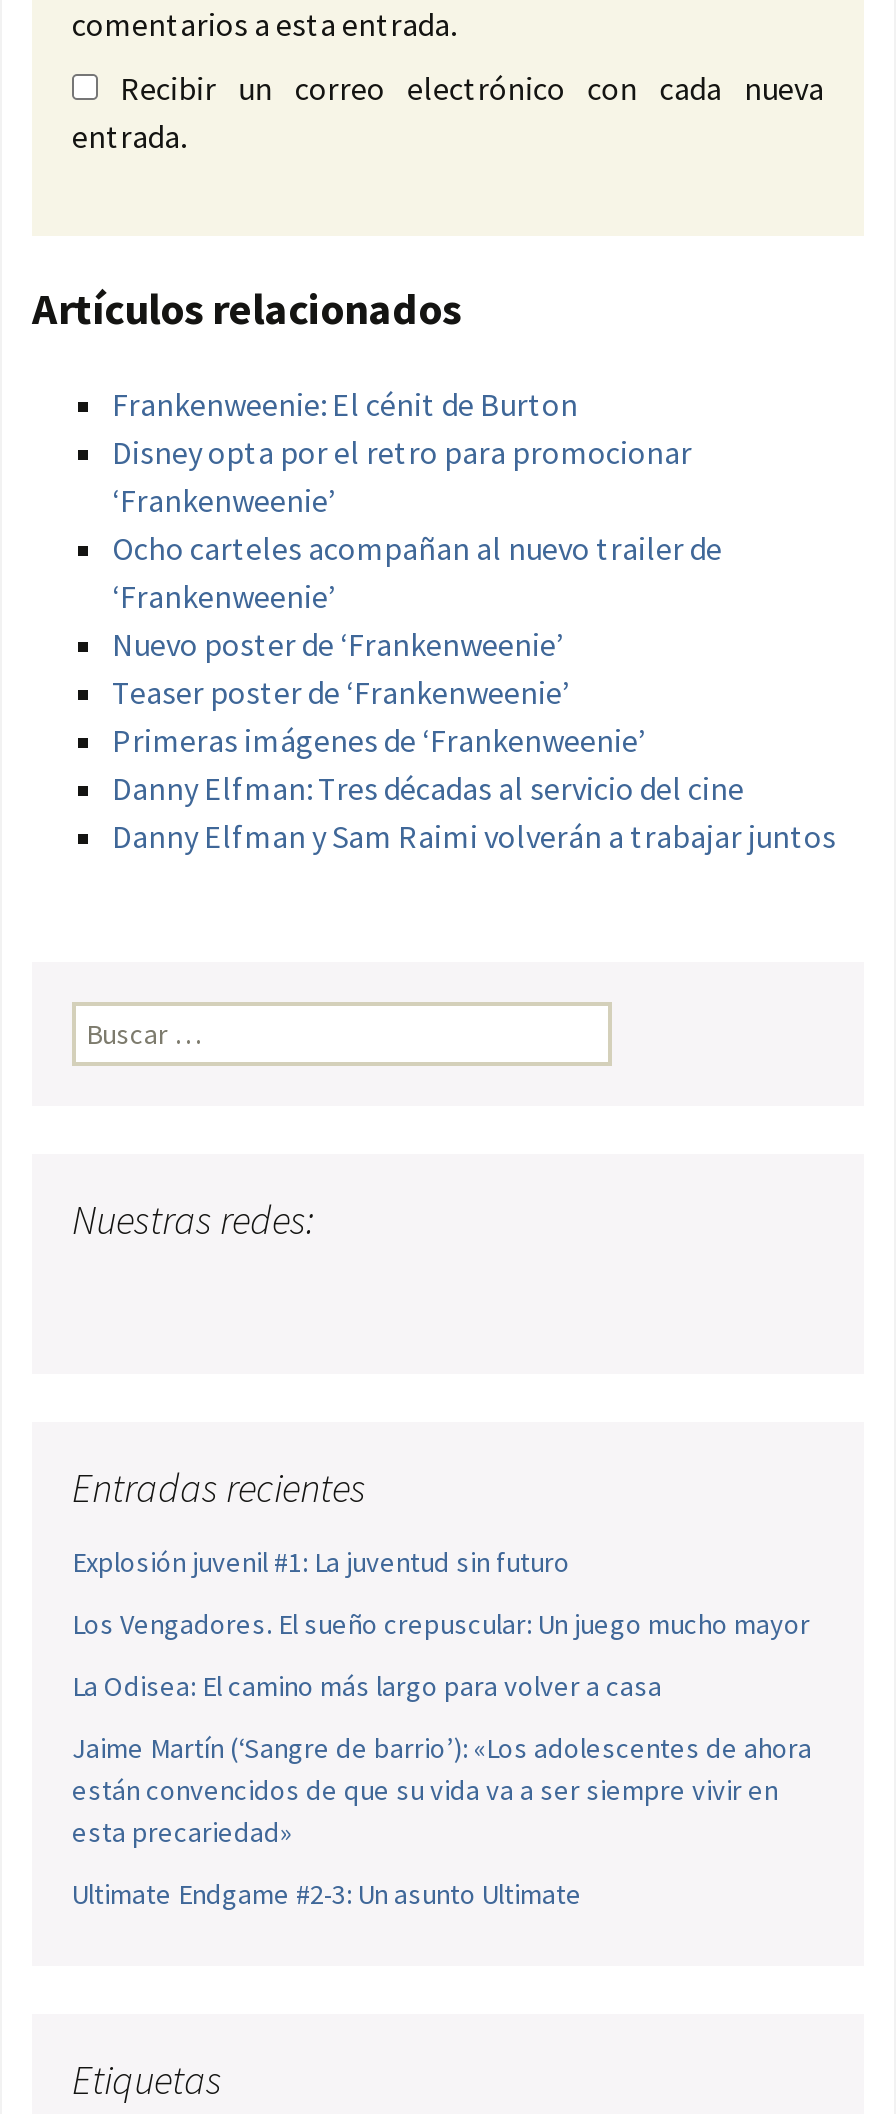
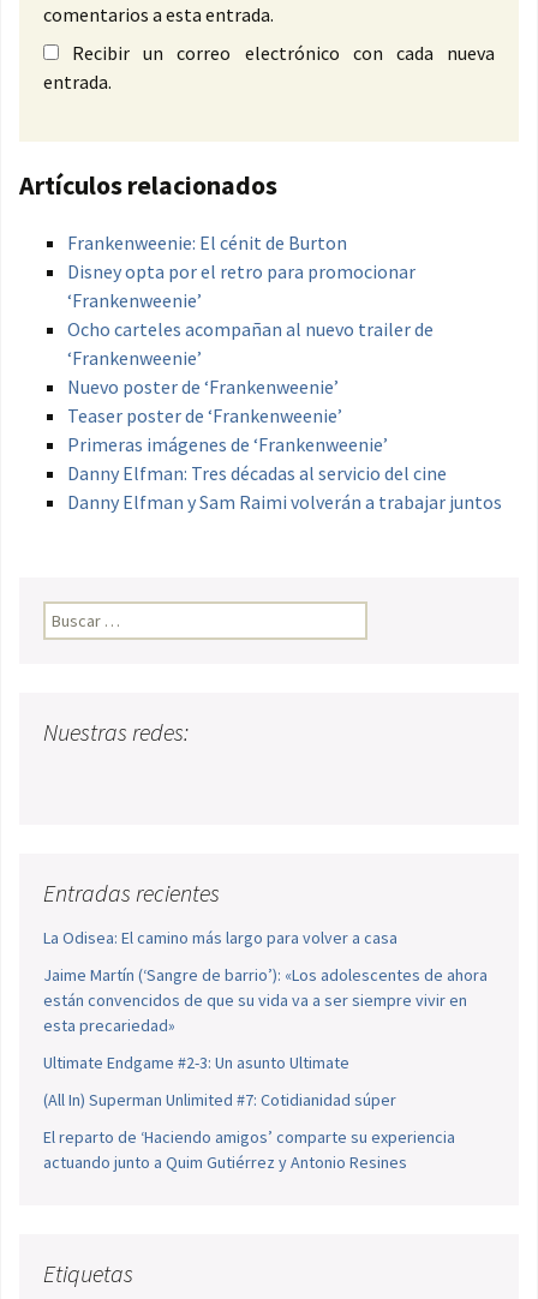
- Explosión juvenil #1: La juventud sin futuro
- Los Vengadores. El sueño crepuscular: Un juego mucho mayor

moved up: La Odisea: El camino más largo para volver a casa | Jaime Martín (‘Sangre de barrio’): «Los adolescentes de ahora | están convencidos de que su vida va a ser siempre vivir en | esta precariedad» | Ultimate Endgame #2-3: Un asunto Ultimate

+ (All In) Superman Unlimited #7: Cotidianidad súper
+ El reparto de ‘Haciendo amigos’ comparte su experiencia
+ actuando junto a Quim Gutiérrez y Antonio Resines
